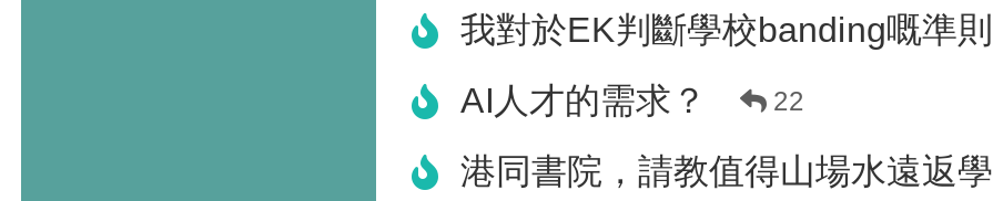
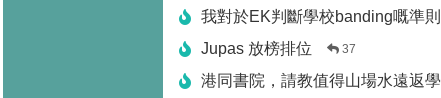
- AI人才的需求？
- 22
+ Jupas 放榜排位
+ 37
